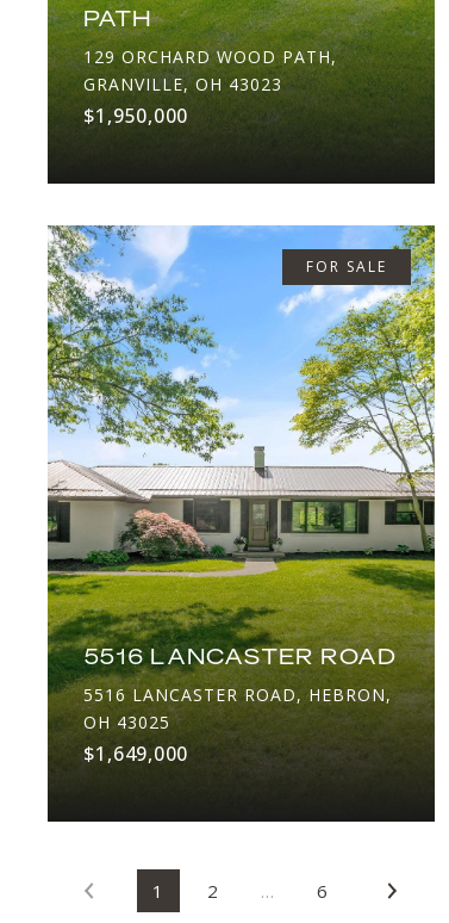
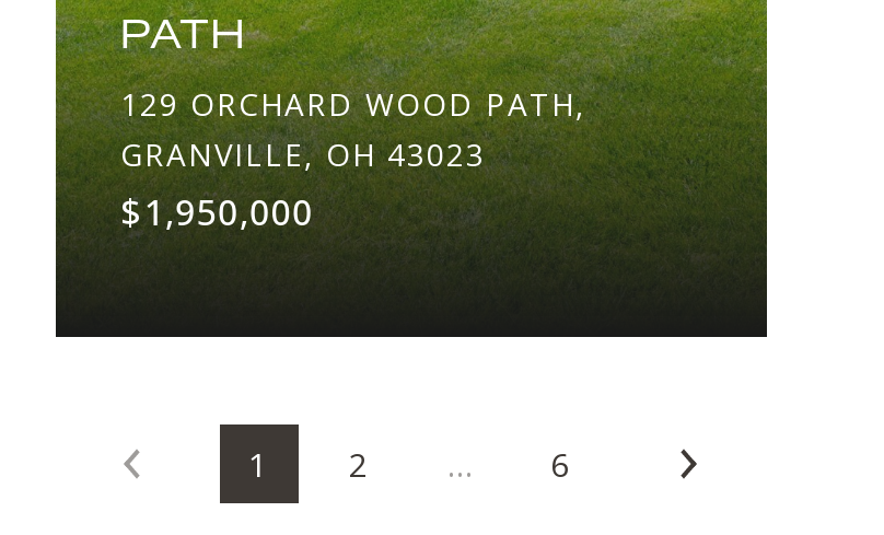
- [image]
- FOR SALE

- 5516 LANCASTER ROAD
- 5516 LANCASTER ROAD, HEBRON,
- OH 43025
- $1,649,000
